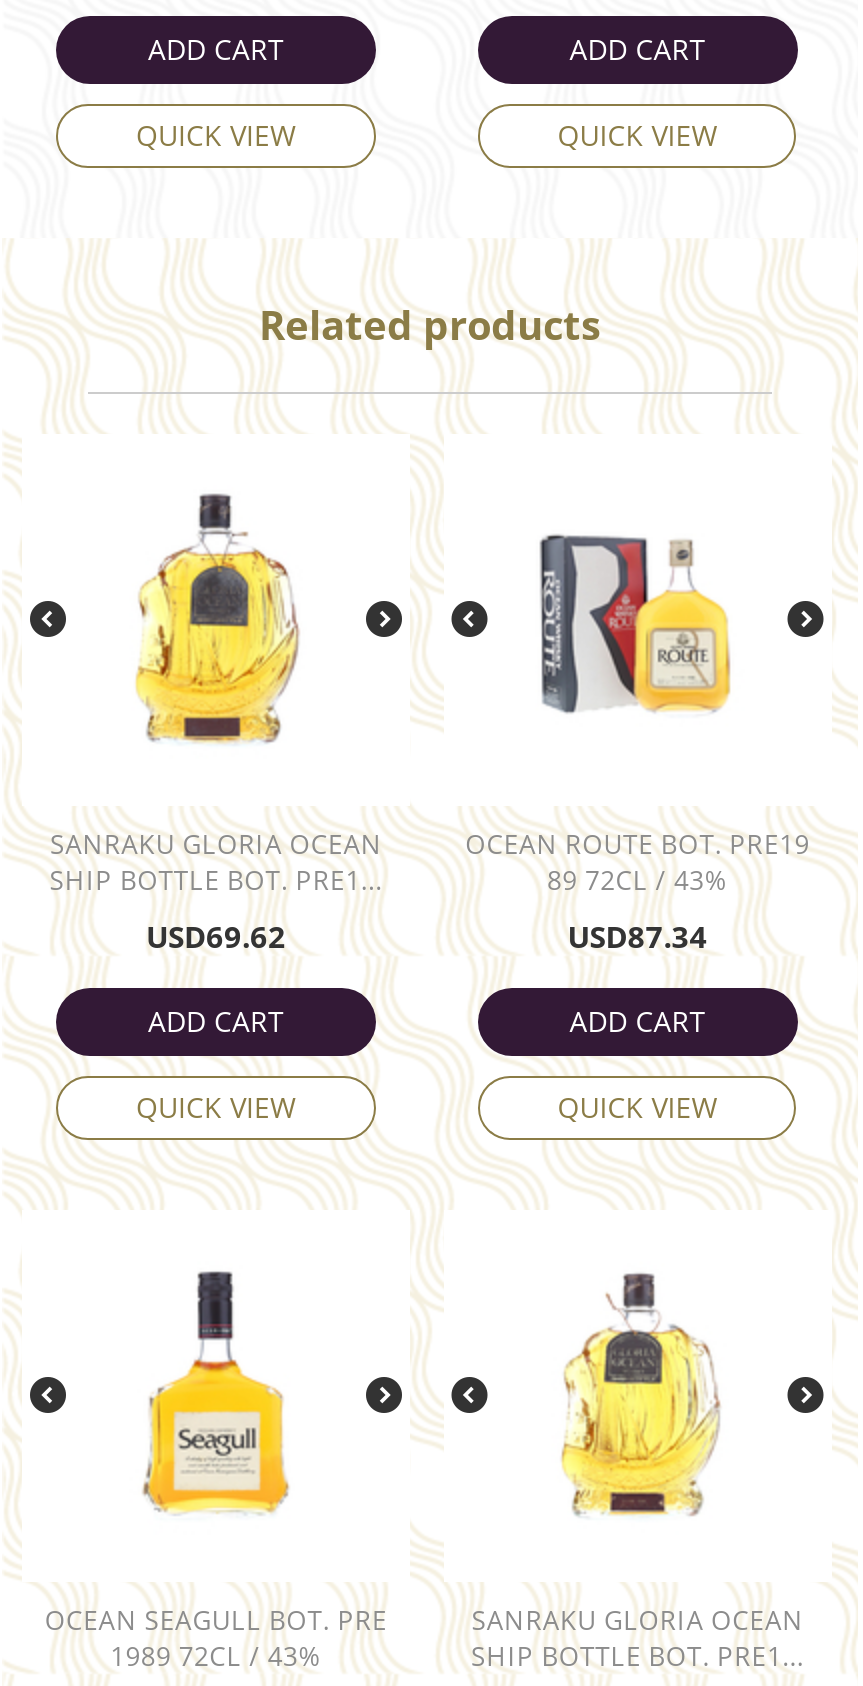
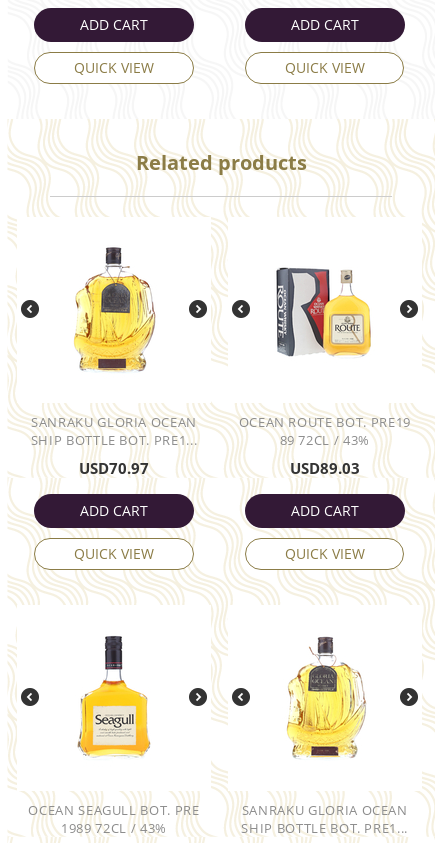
- USD69.62
+ USD70.97

- USD87.34
+ USD89.03
